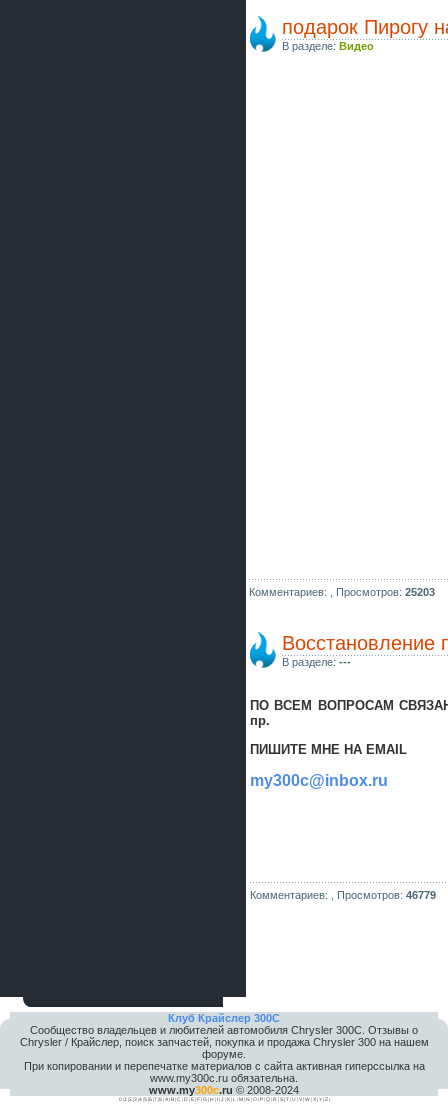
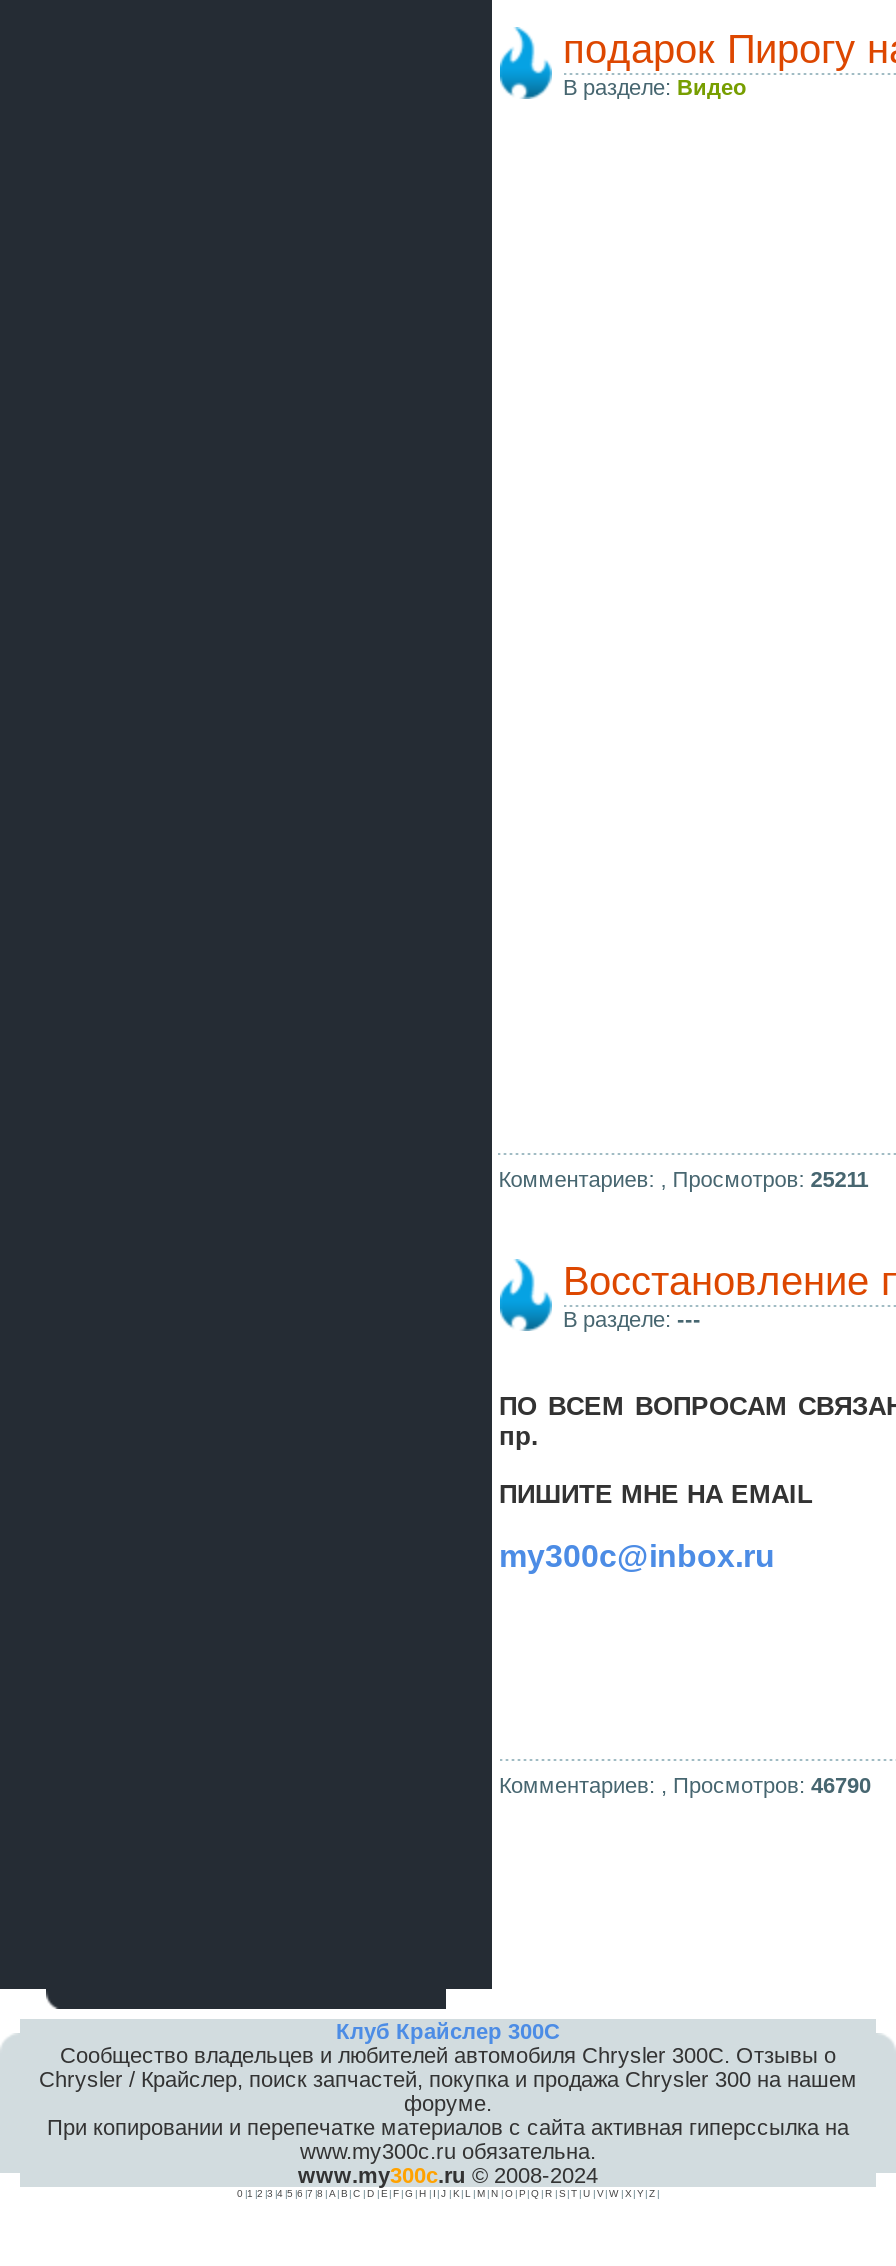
- Комментариев: , Просмотров: 25203
+ Комментариев: , Просмотров: 25211

- Комментариев: , Просмотров: 46779
+ Комментариев: , Просмотров: 46790
